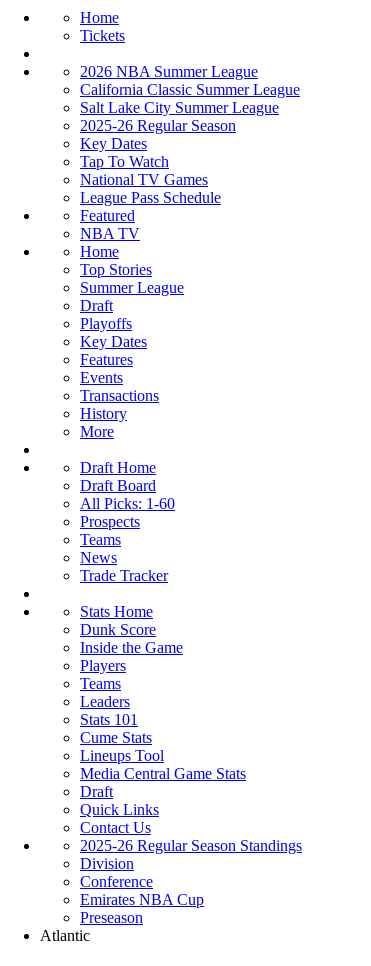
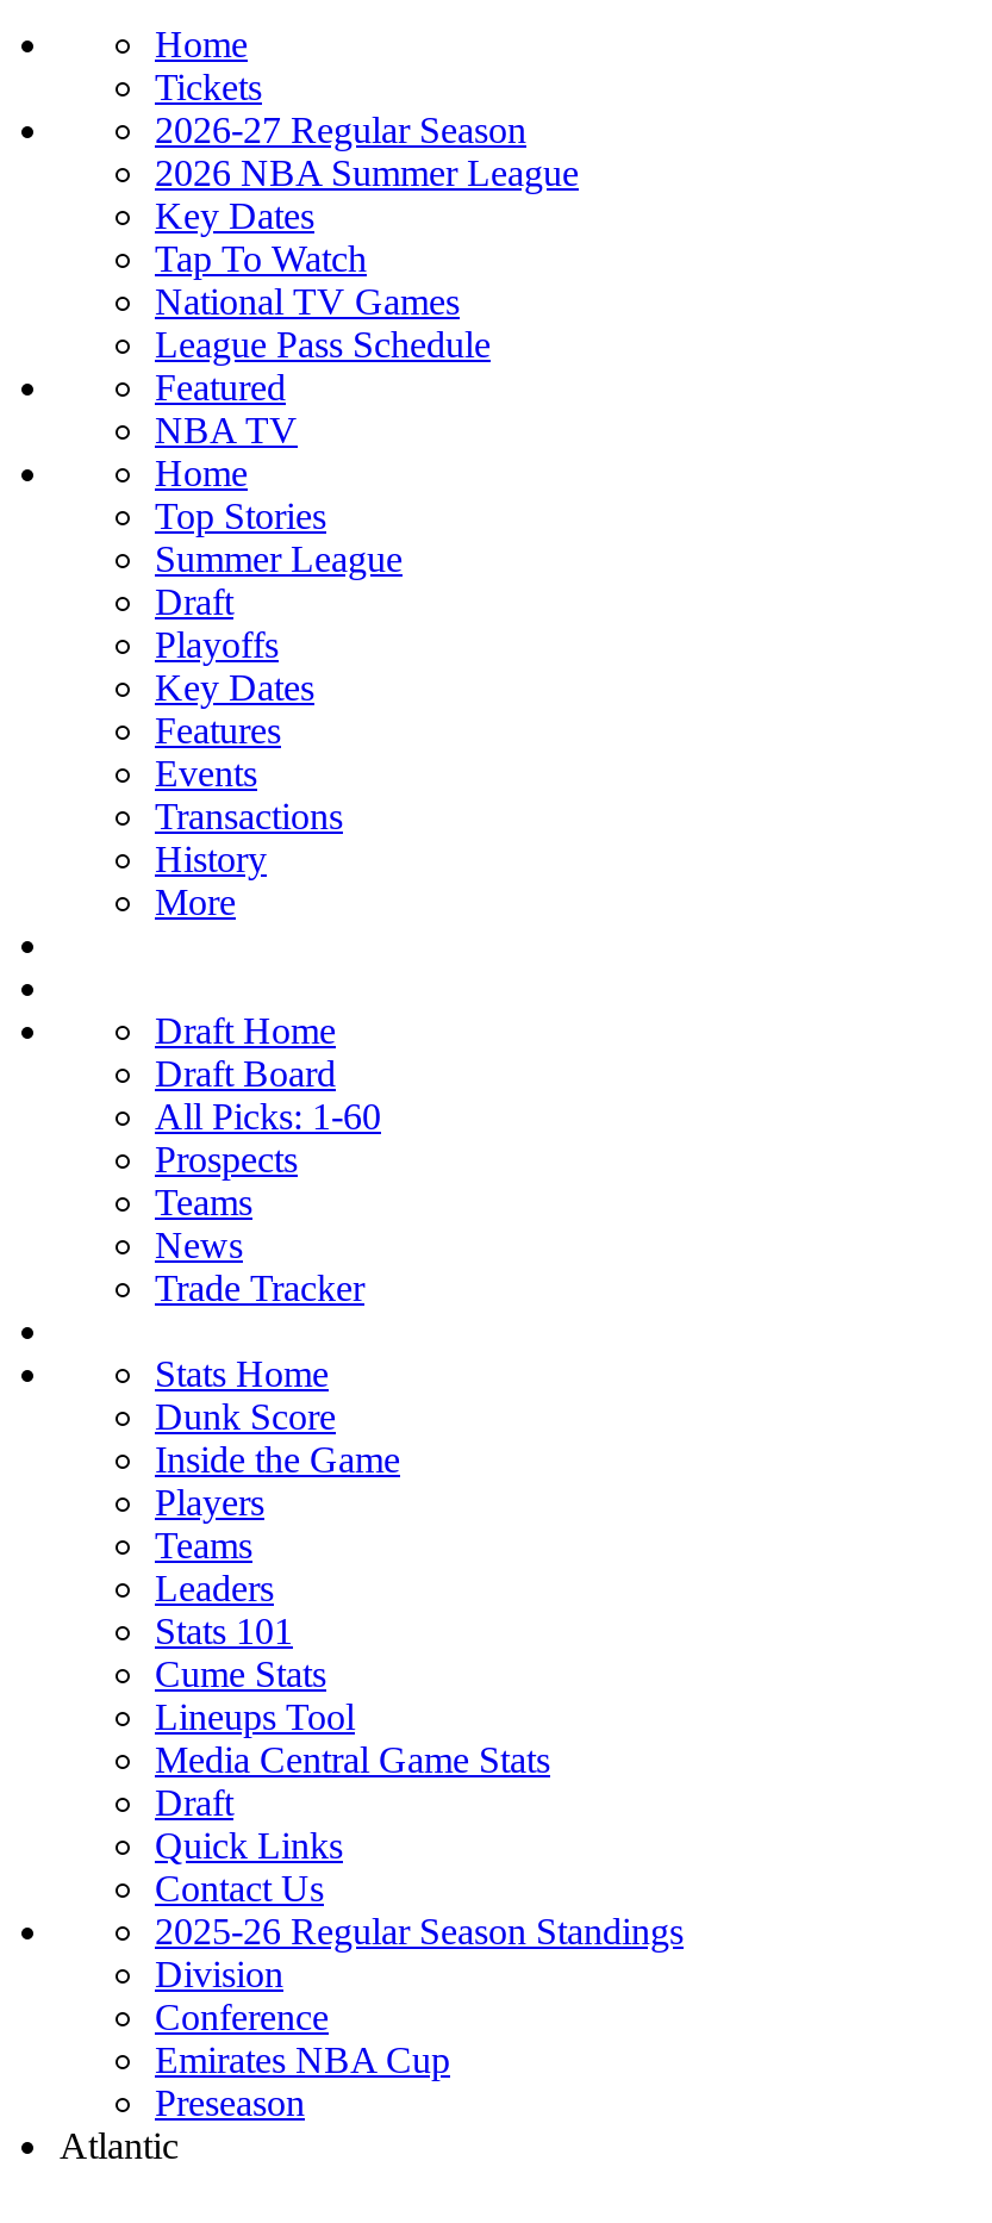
+ 2026-27 Regular Season

- California Classic Summer League
- Salt Lake City Summer League
- 2025-26 Regular Season

moved up: Key Dates | Tap To Watch | National TV Games | ... | History | More
